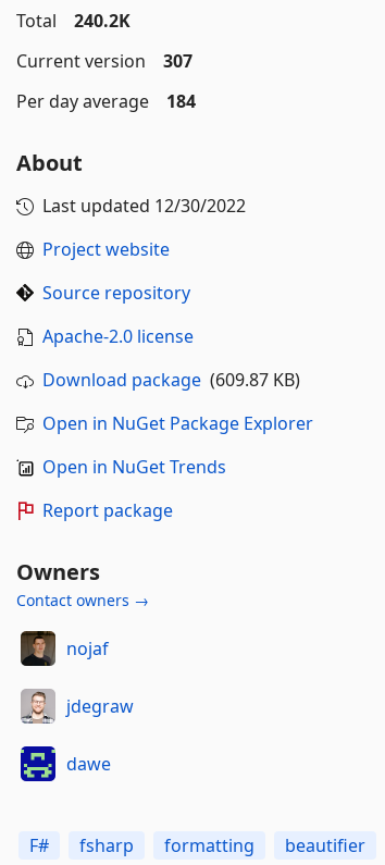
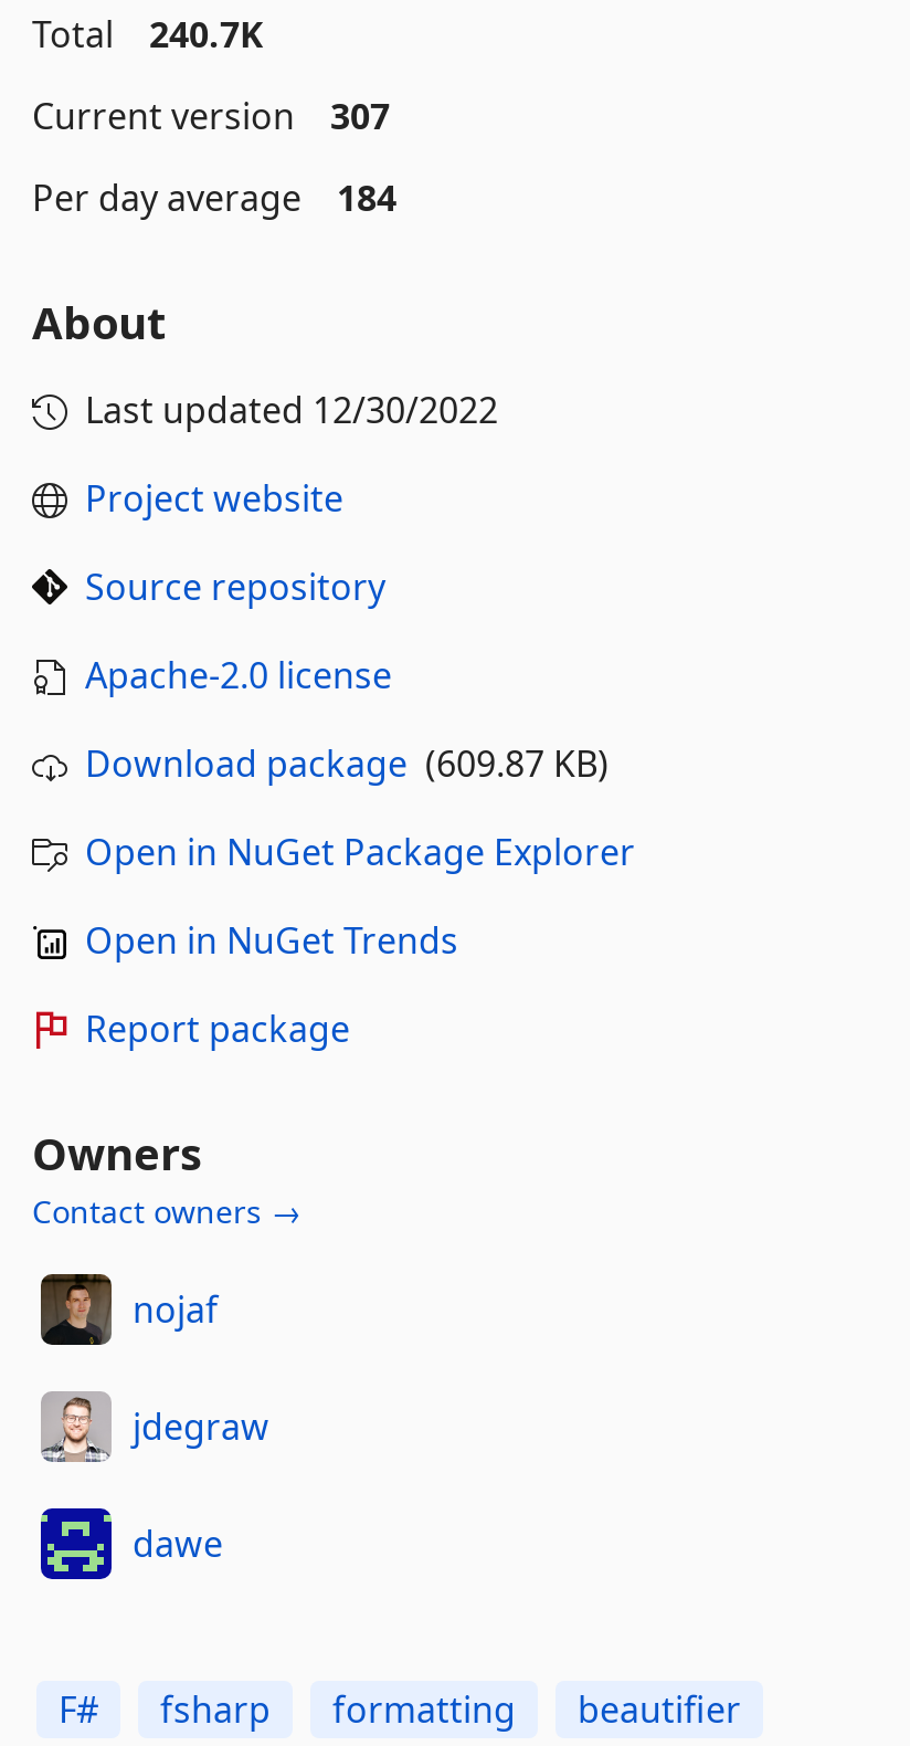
- Total 240.2K
+ Total 240.7K
